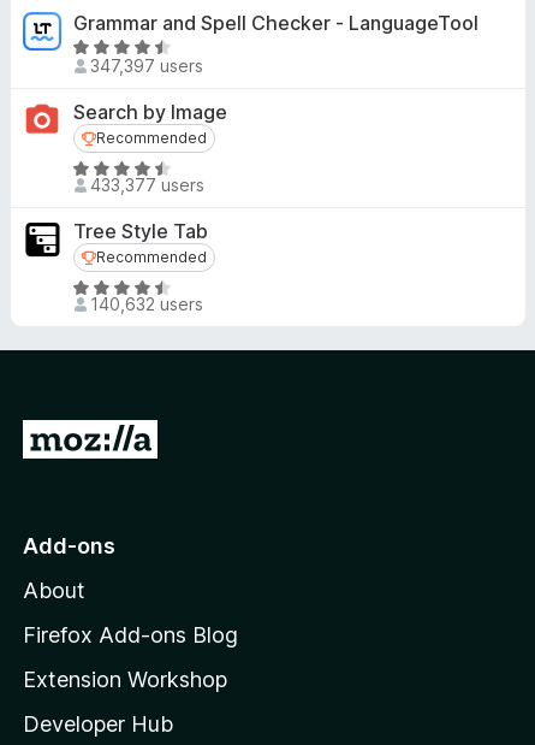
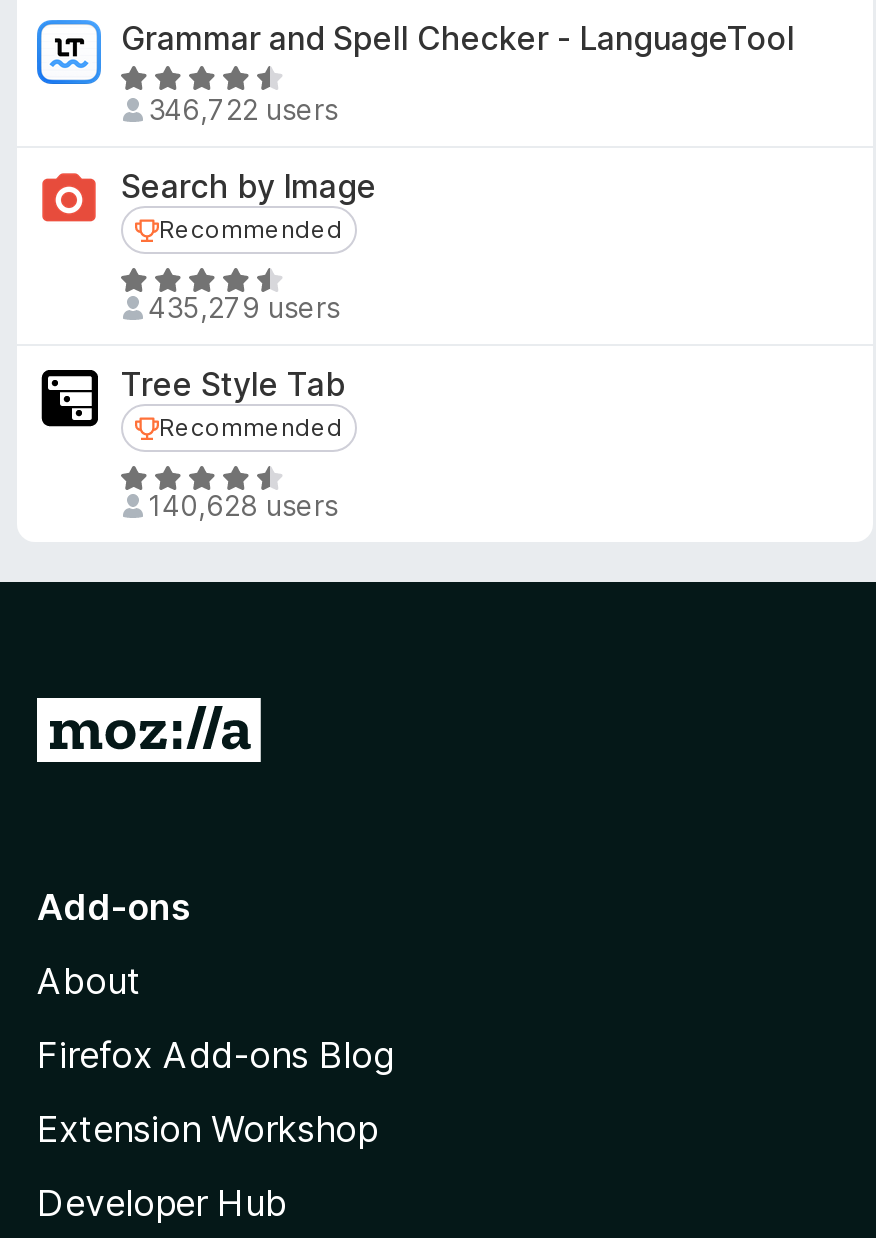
- 347,397 users
+ 346,722 users

- 433,377 users
+ 435,279 users

- 140,632 users
+ 140,628 users
